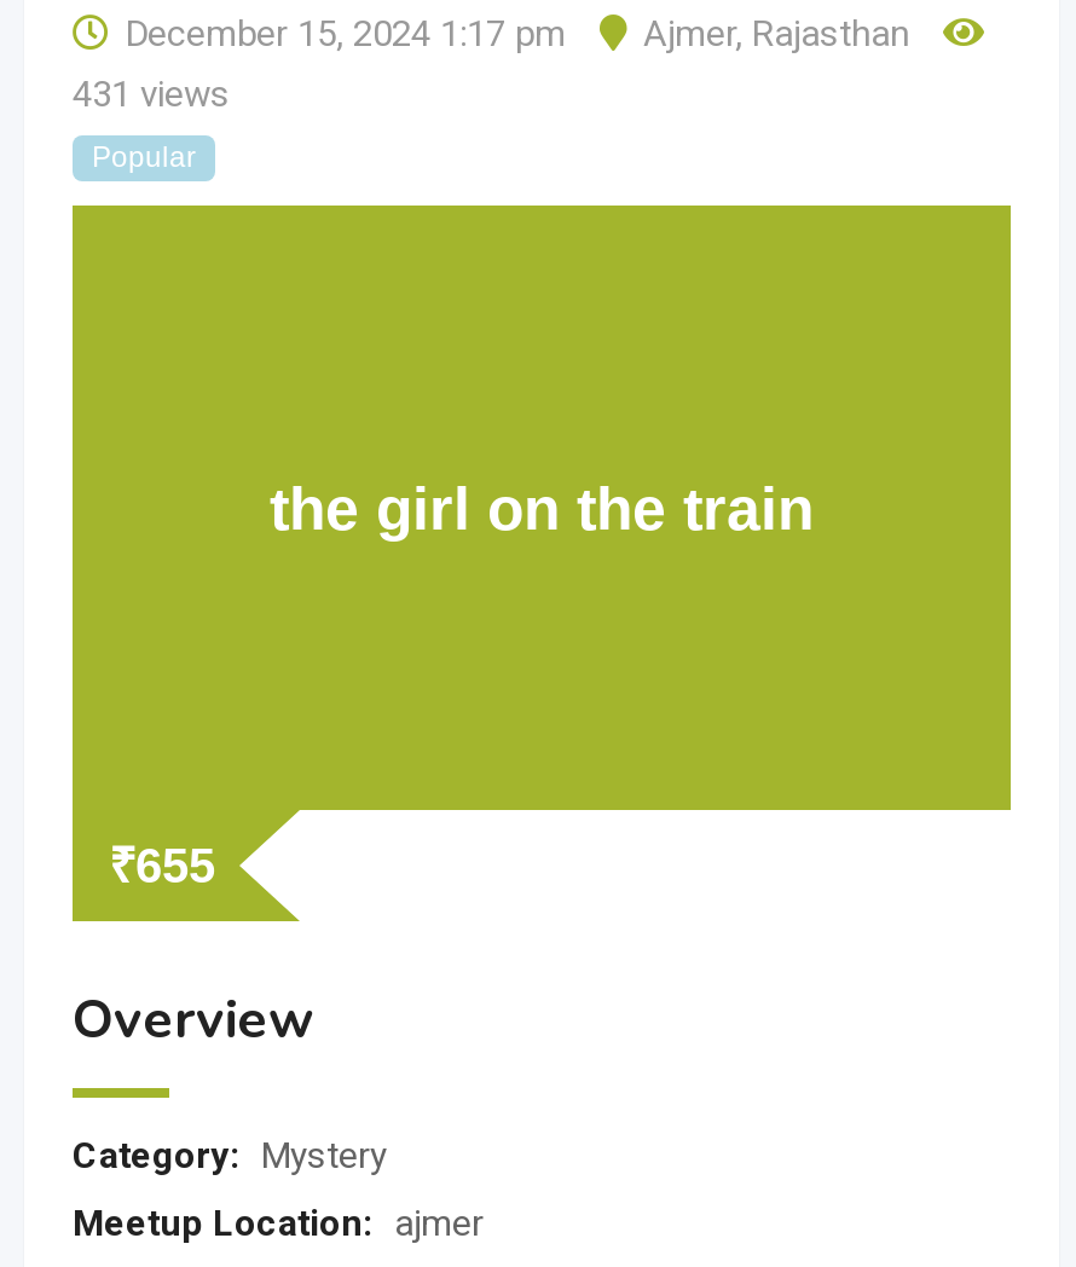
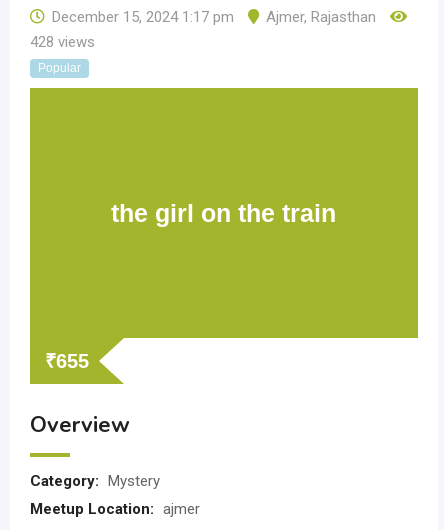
- 431 views
+ 428 views
